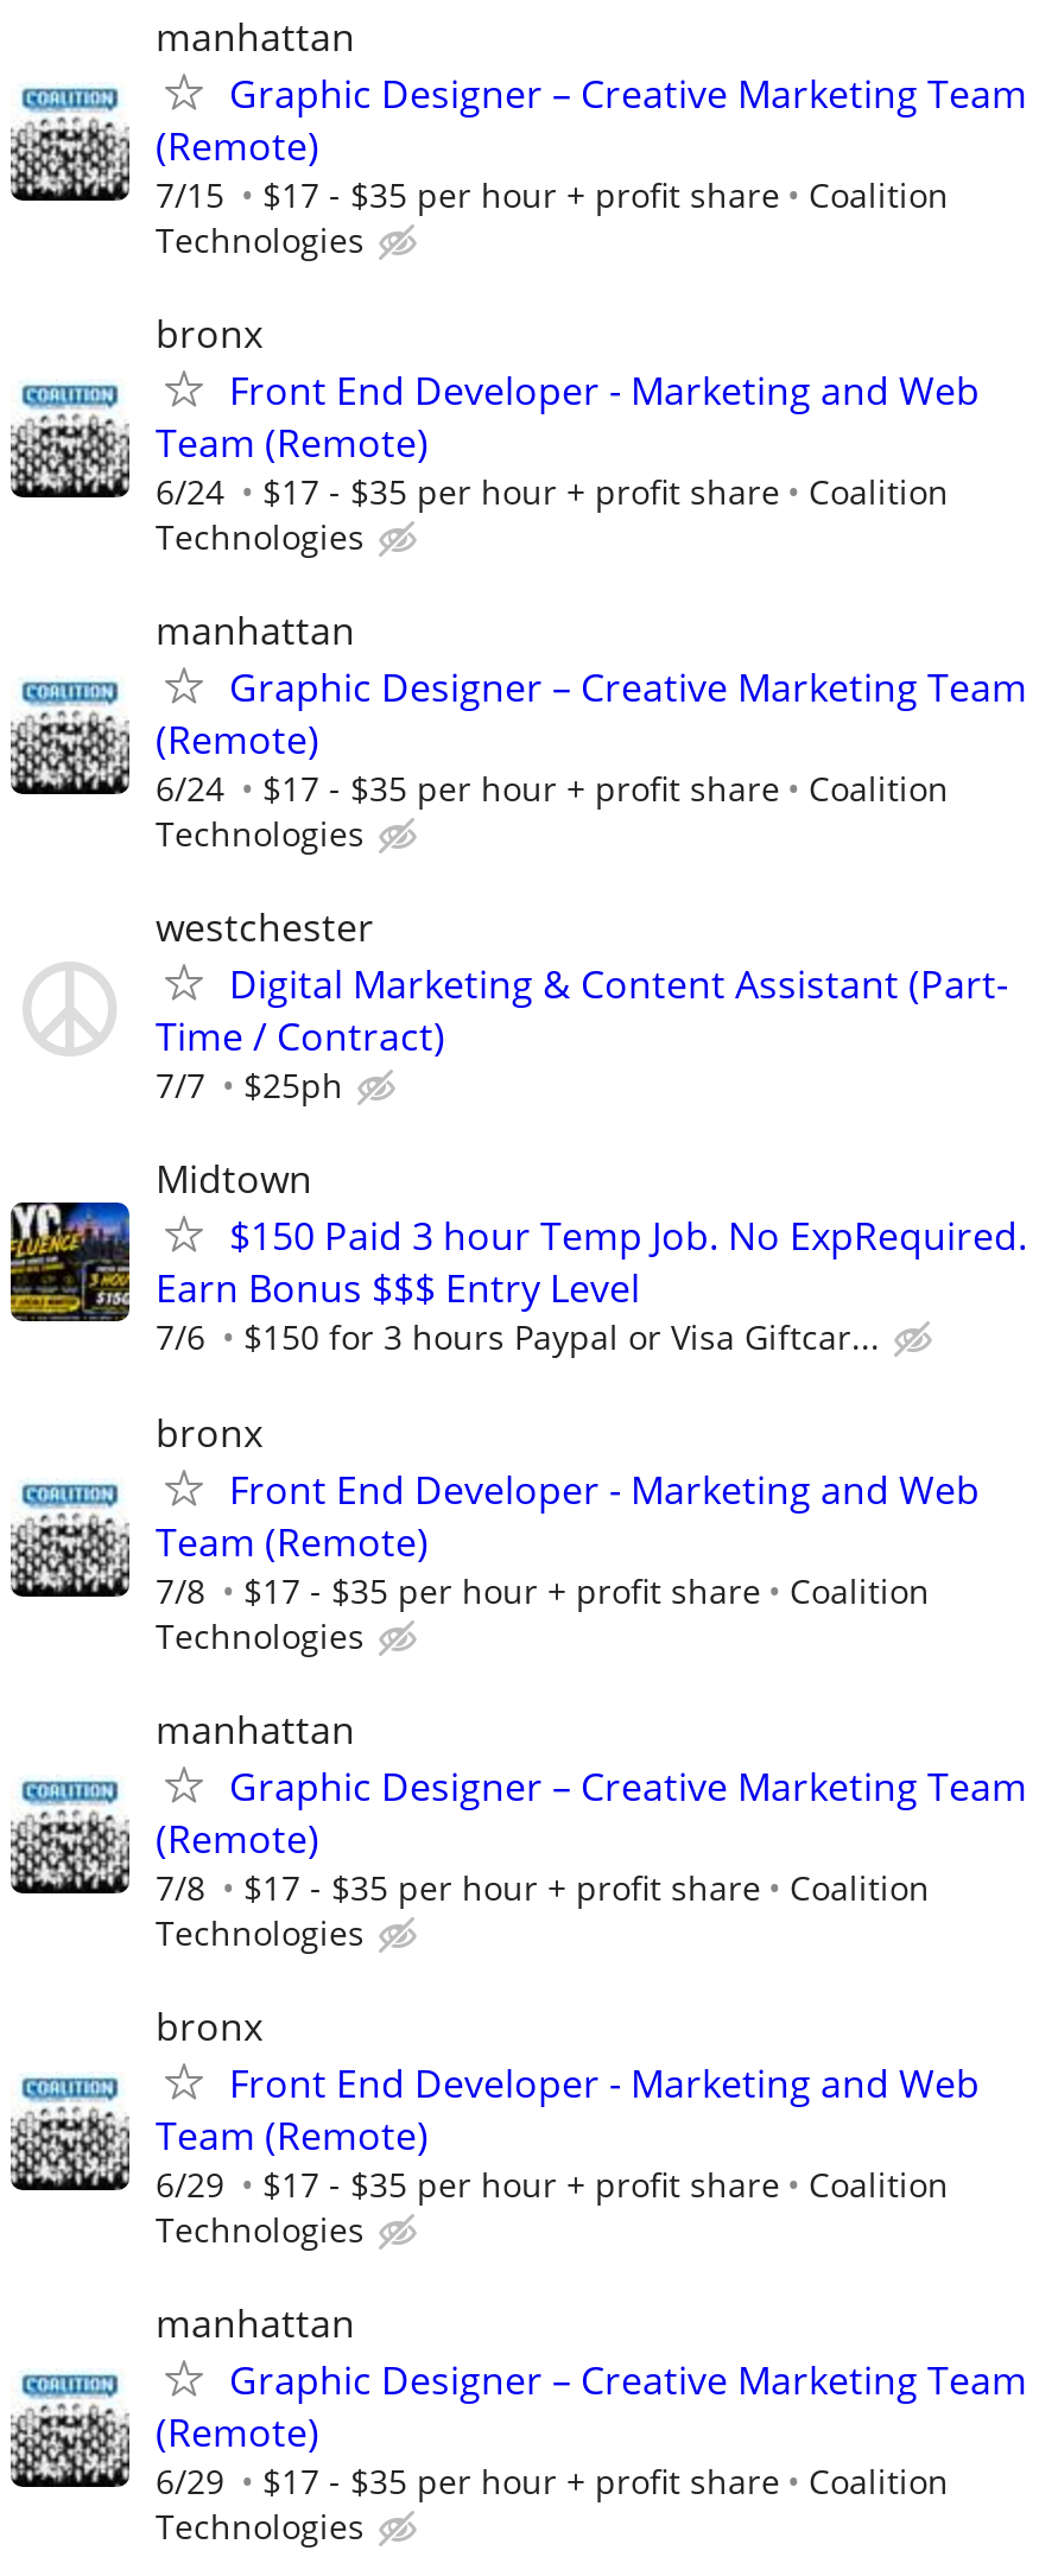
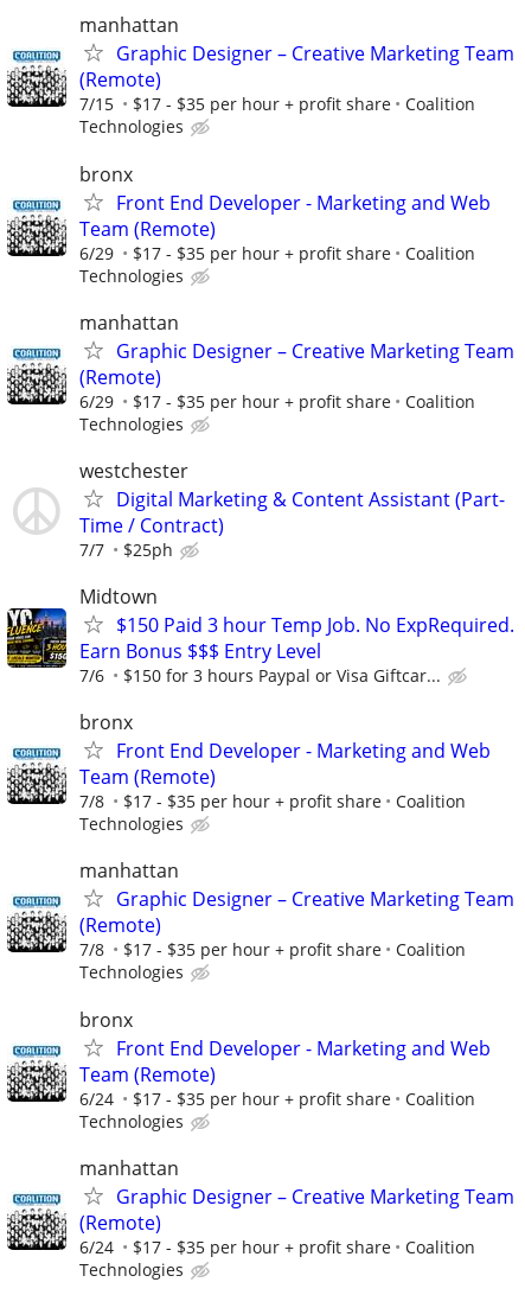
- 6/24 $17 - $35 per hour + profit share Coalition
+ 6/29 $17 - $35 per hour + profit share Coalition

- 6/24 $17 - $35 per hour + profit share Coalition
+ 6/29 $17 - $35 per hour + profit share Coalition

- 6/29 $17 - $35 per hour + profit share Coalition
+ 6/24 $17 - $35 per hour + profit share Coalition

- 6/29 $17 - $35 per hour + profit share Coalition
+ 6/24 $17 - $35 per hour + profit share Coalition
